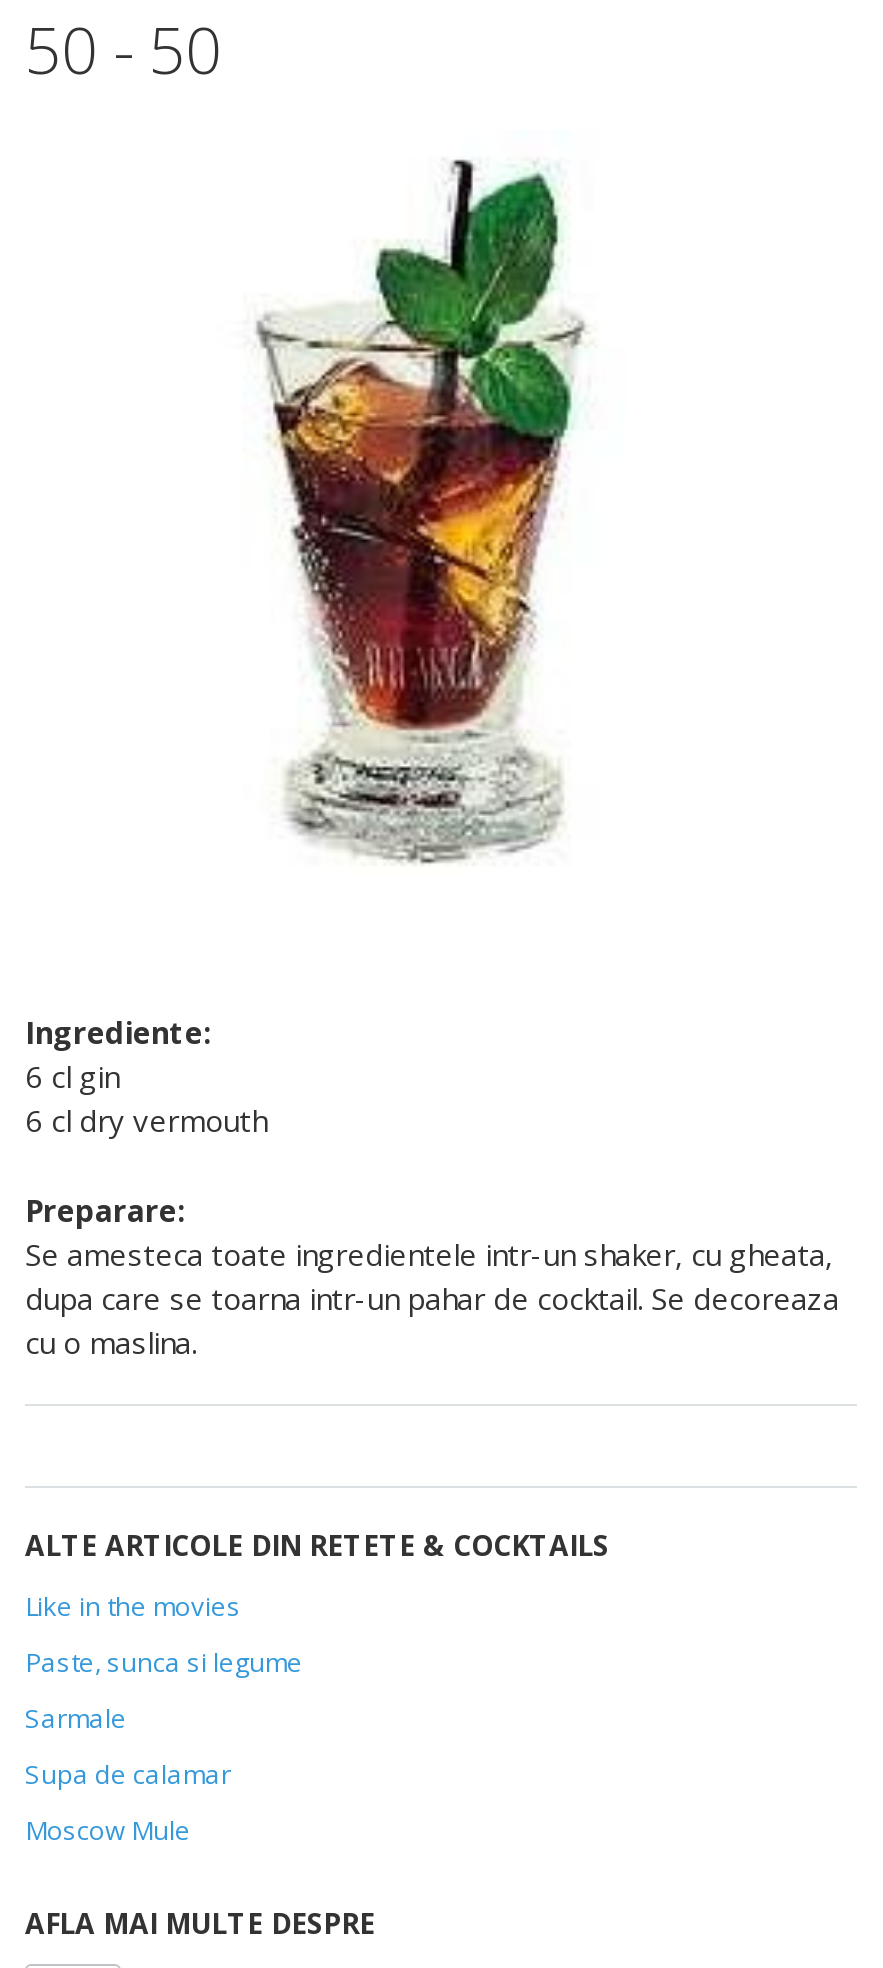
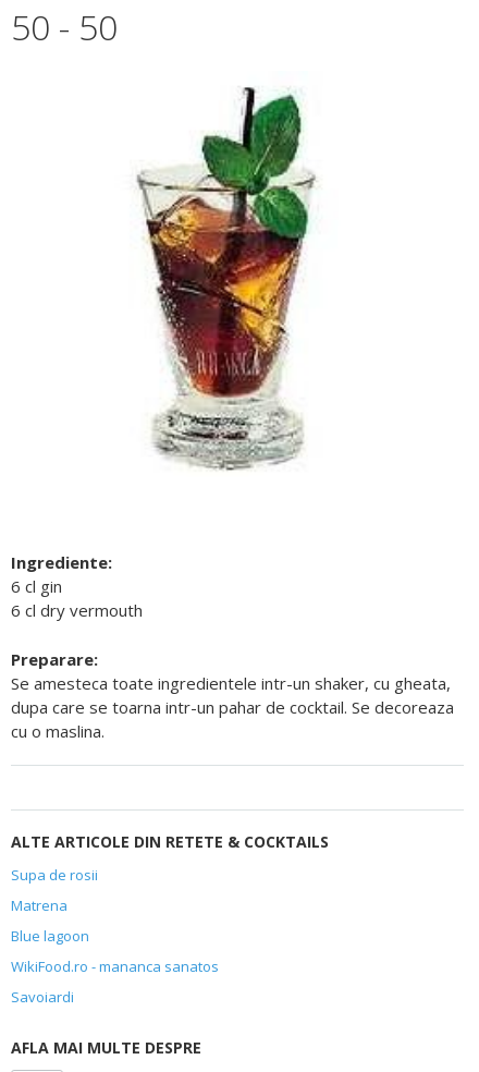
- Like in the movies
+ Supa de rosii

- Paste, sunca si legume
+ Matrena

- Sarmale
+ Blue lagoon

- Supa de calamar
+ WikiFood.ro - mananca sanatos

- Moscow Mule
+ Savoiardi
